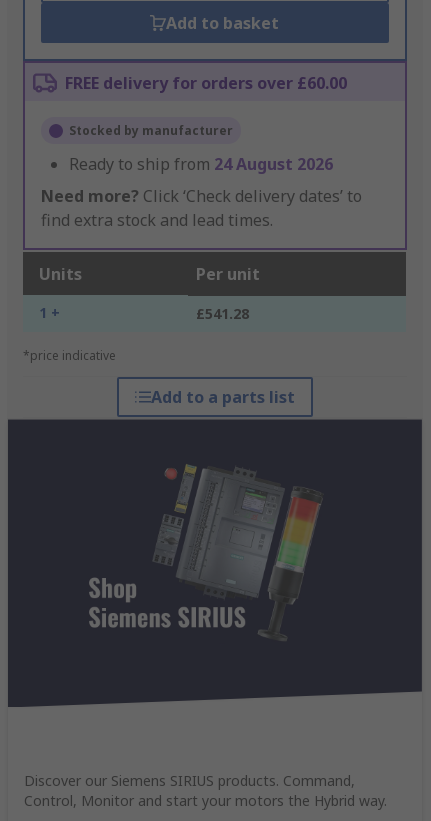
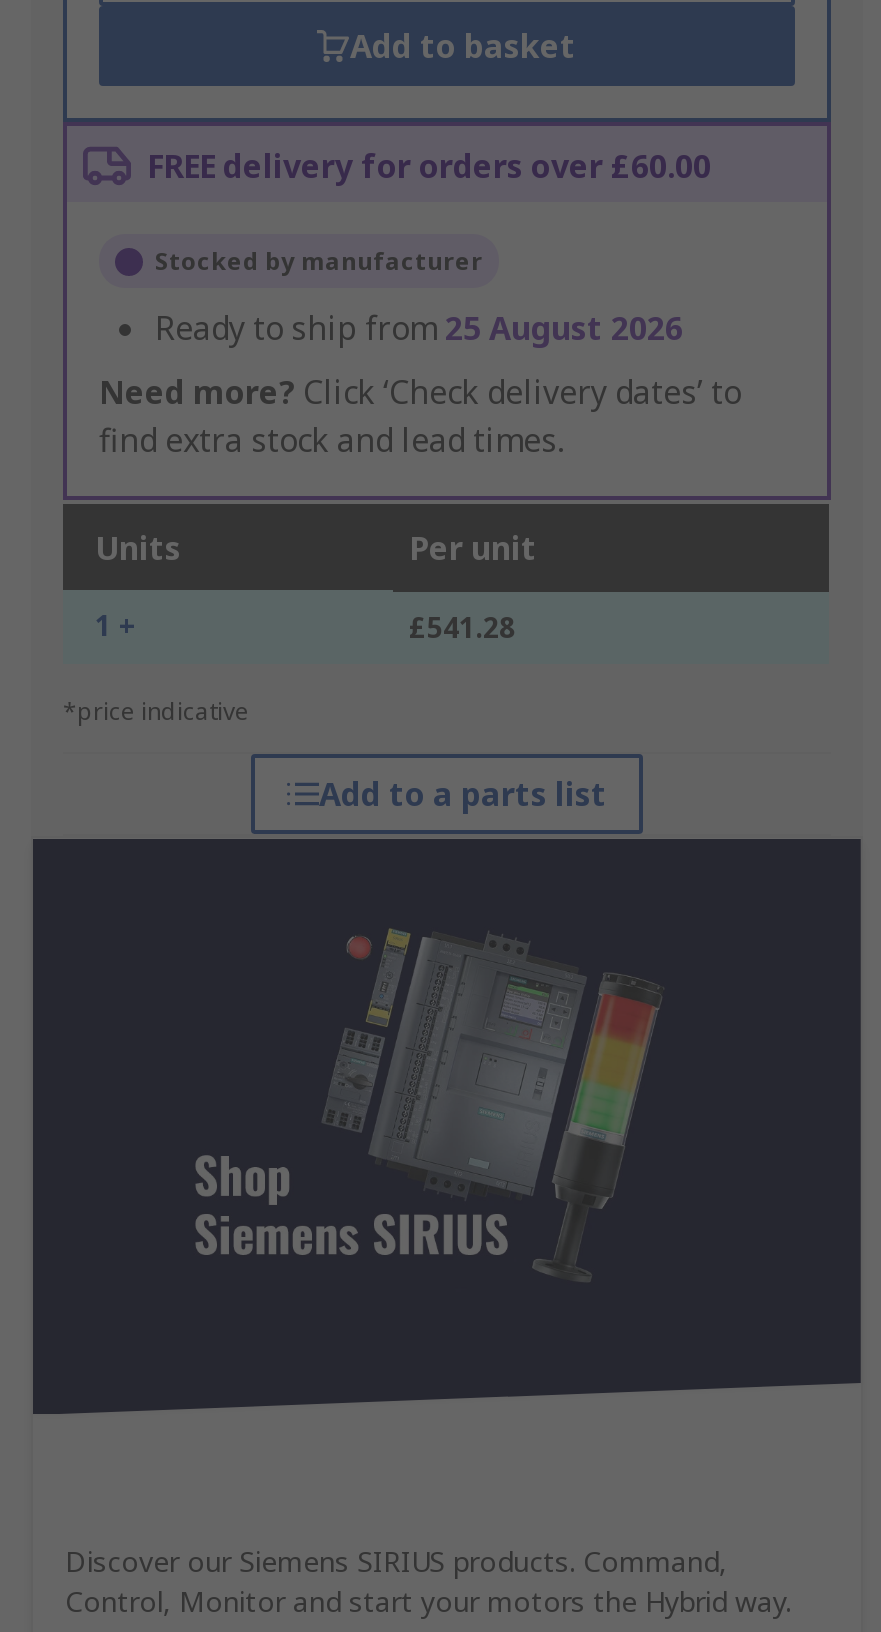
- Ready to ship from 24 August 2026
+ Ready to ship from 25 August 2026
